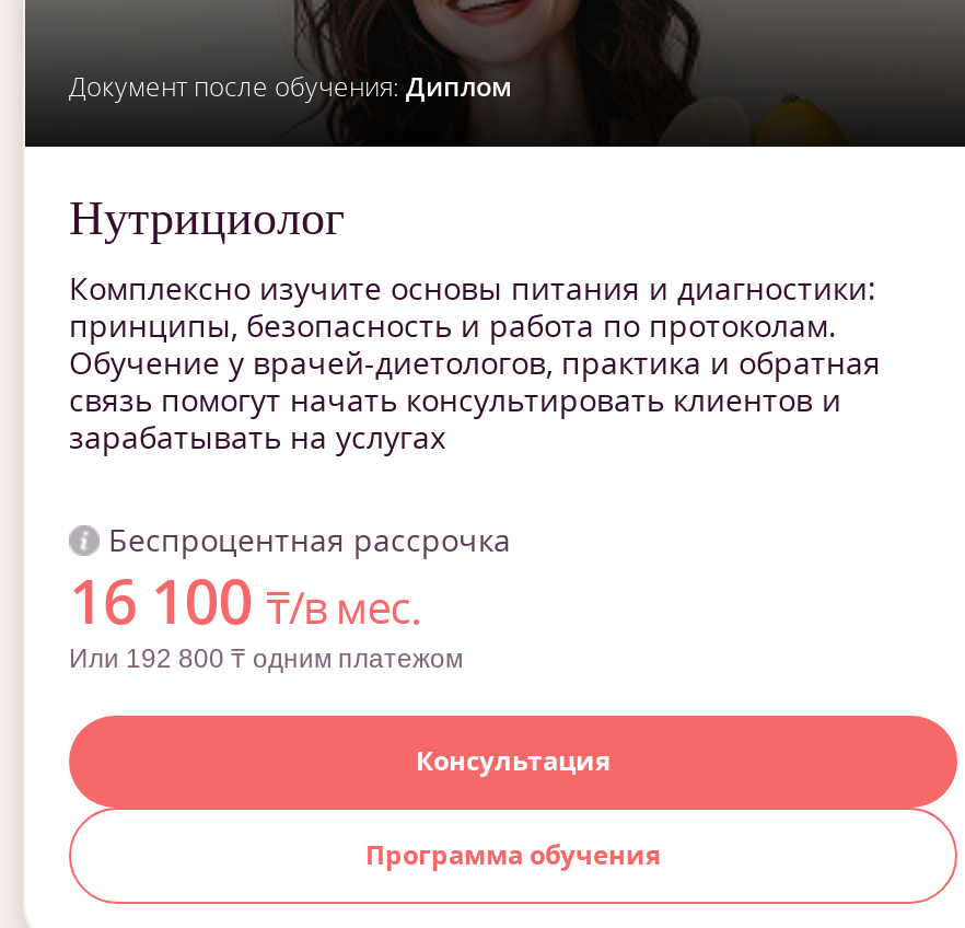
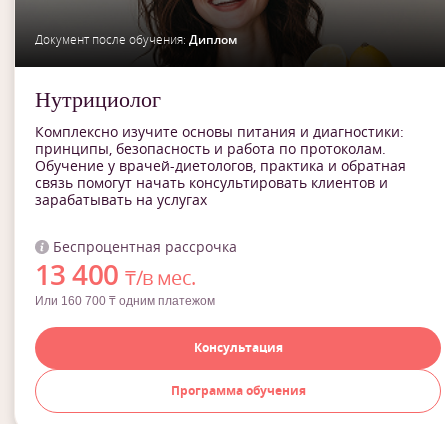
- 16 100 ₸/в мес.
+ 13 400 ₸/в мес.

- Или 192 800 ₸ одним платежом
+ Или 160 700 ₸ одним платежом
